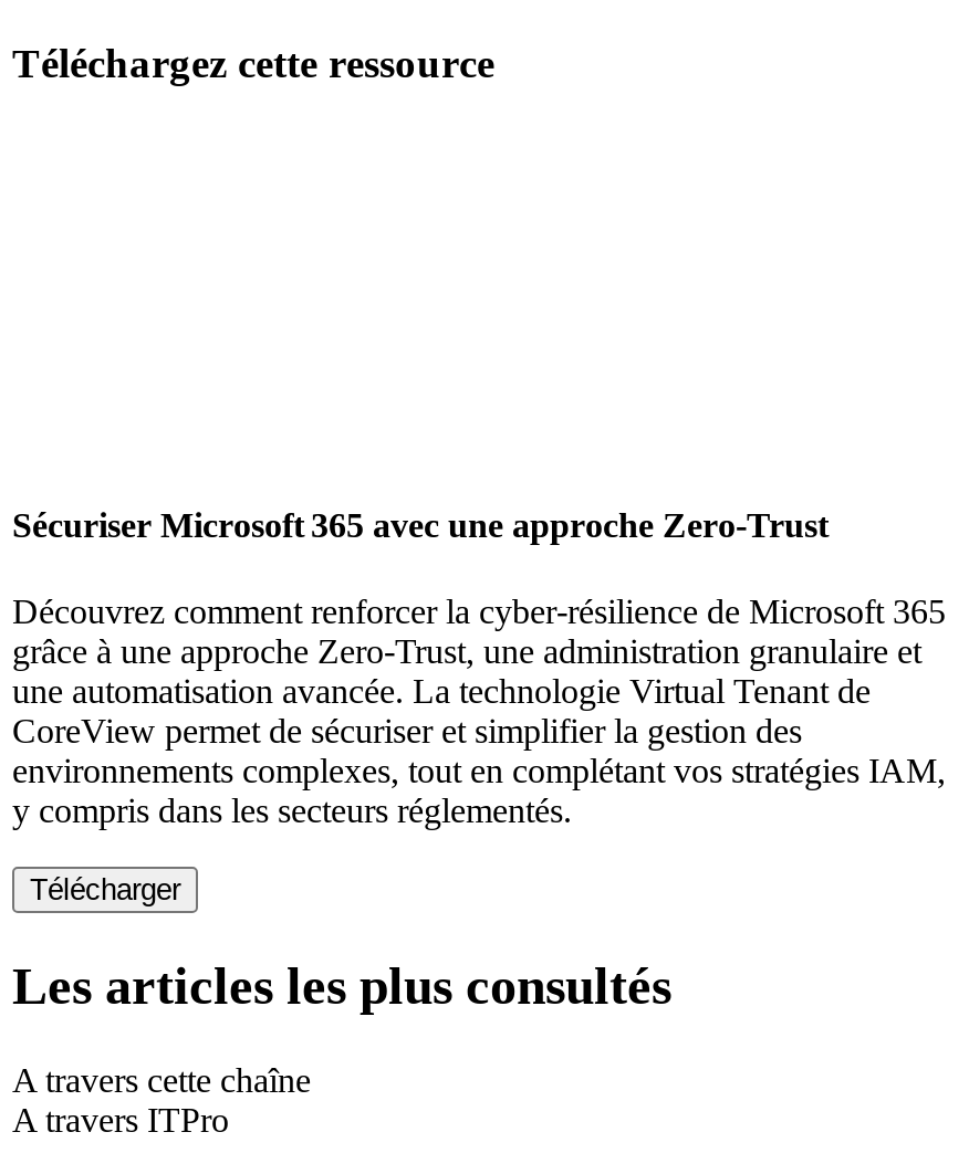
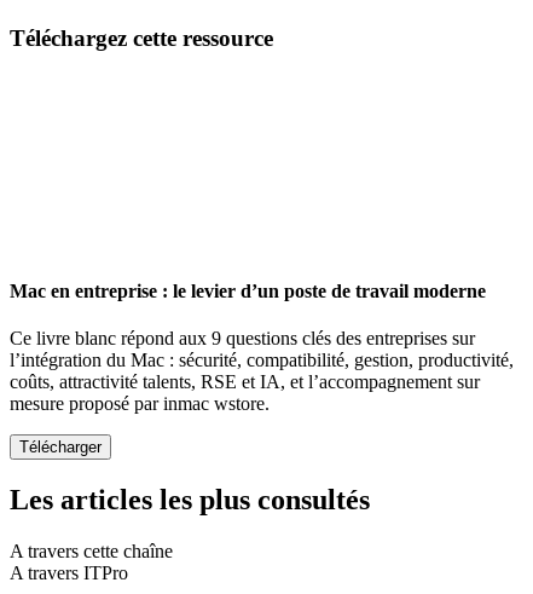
- Sécuriser Microsoft 365 avec une approche Zero-Trust
+ Mac en entreprise : le levier d’un poste de travail moderne

- Découvrez comment renforcer la cyber-résilience de Microsoft 365
- grâce à une approche Zero-Trust, une administration granulaire et
- une automatisation avancée. La technologie Virtual Tenant de
- CoreView permet de sécuriser et simplifier la gestion des
- environnements complexes, tout en complétant vos stratégies IAM,
- y compris dans les secteurs réglementés.
+ Ce livre blanc répond aux 9 questions clés des entreprises sur
+ l’intégration du Mac : sécurité, compatibilité, gestion, productivité,
+ coûts, attractivité talents, RSE et IA, et l’accompagnement sur
+ mesure proposé par inmac wstore.
